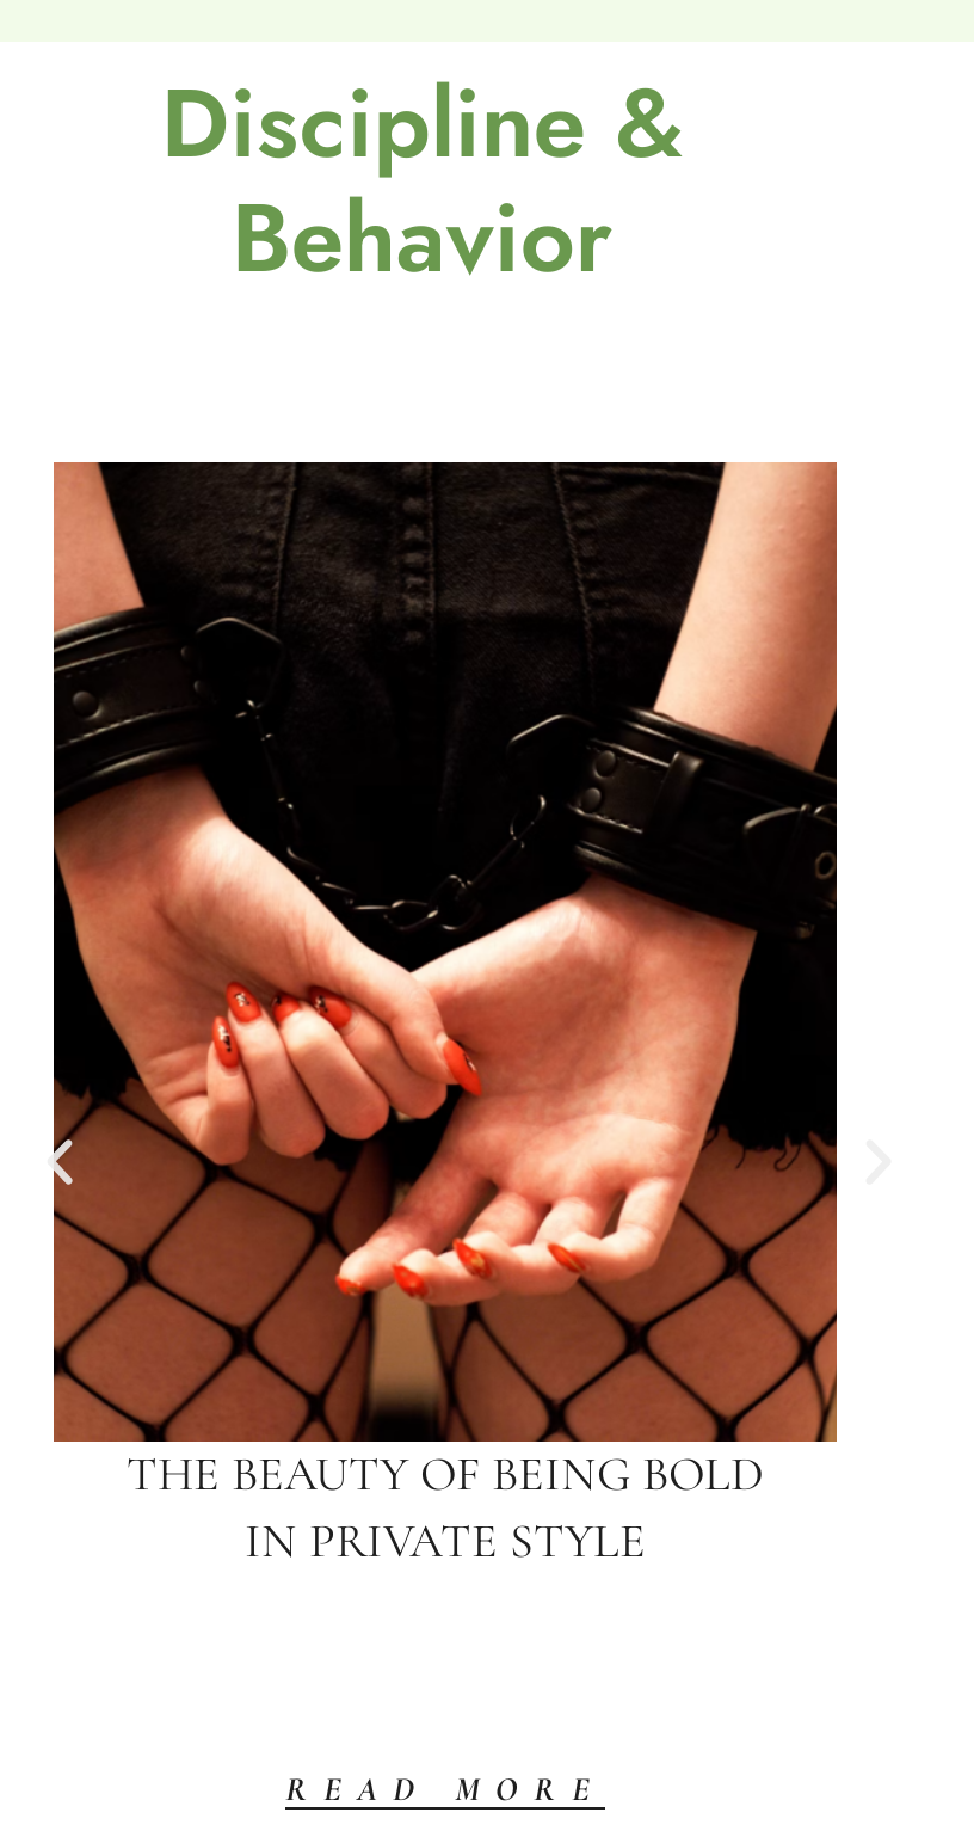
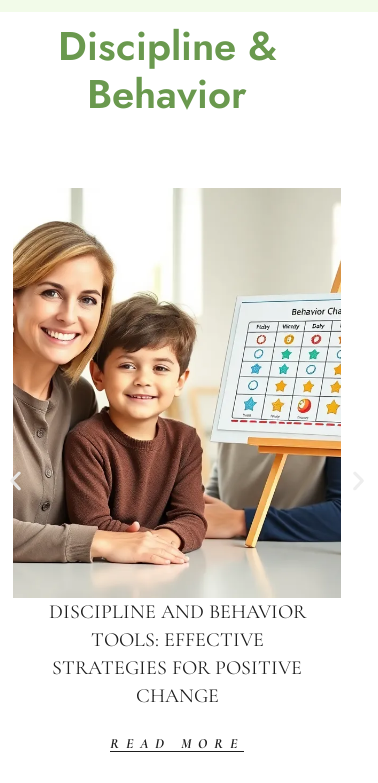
- [image]
- THE BEAUTY OF BEING BOLD
- IN PRIVATE STYLE
+ [image]
+ DISCIPLINE AND BEHAVIOR
+ TOOLS: EFFECTIVE
+ STRATEGIES FOR POSITIVE
+ CHANGE
